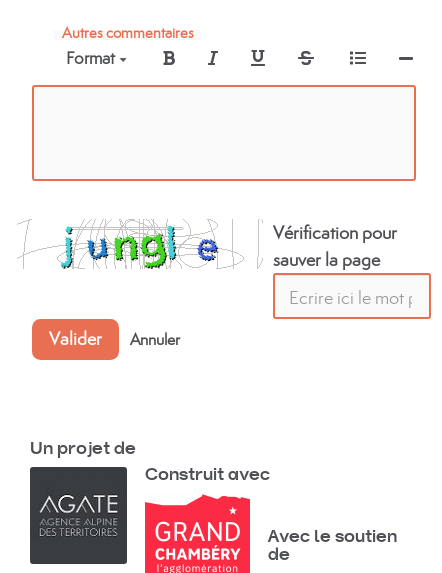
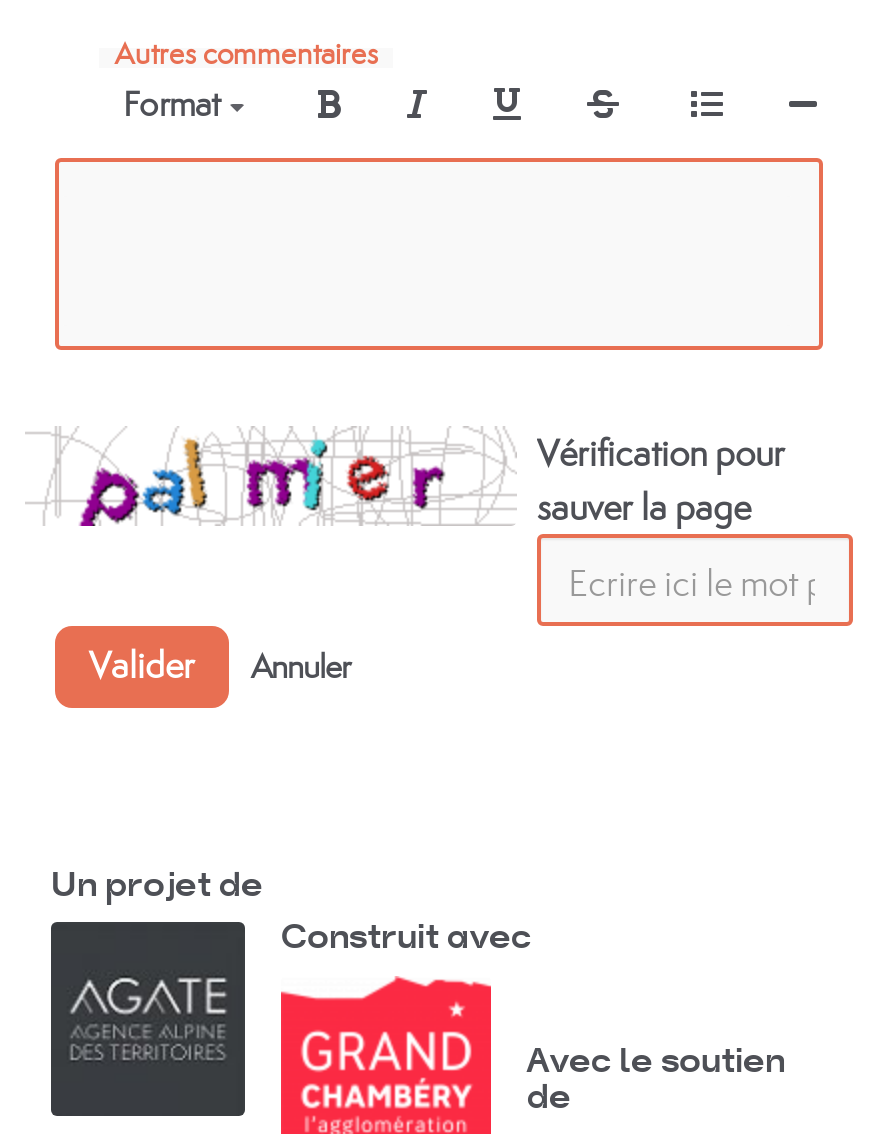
- [image]
+ [image]
